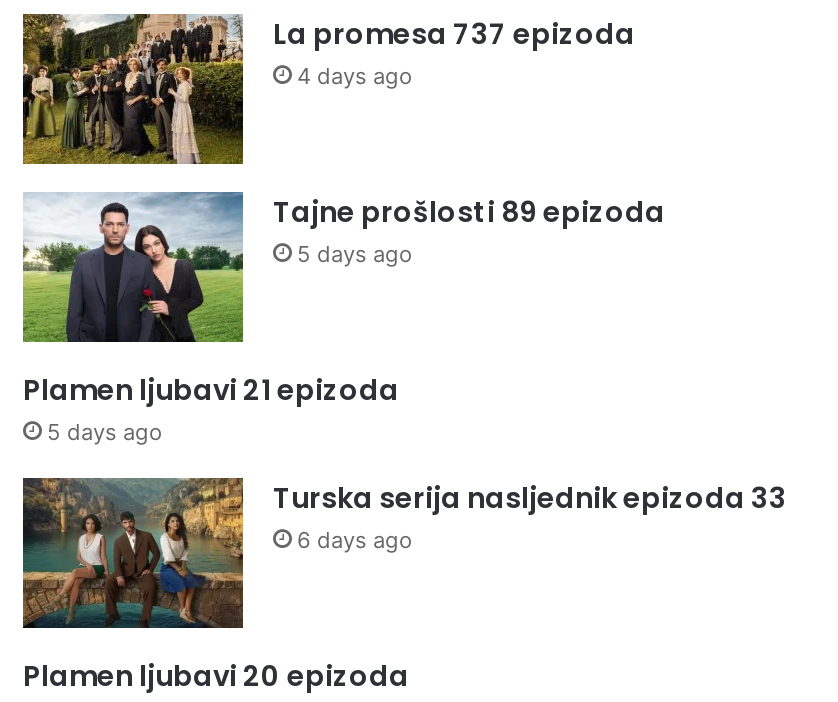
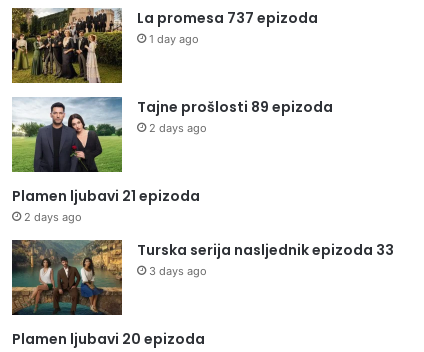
- 4 days ago
+ 1 day ago

- 5 days ago
+ 2 days ago

- 5 days ago
+ 2 days ago

- 6 days ago
+ 3 days ago
